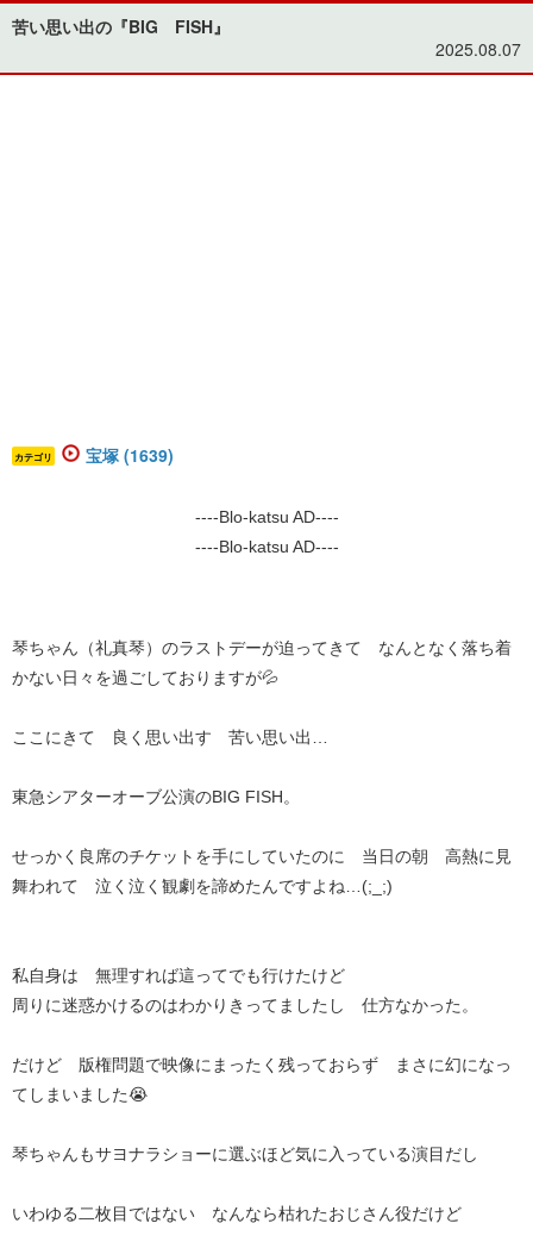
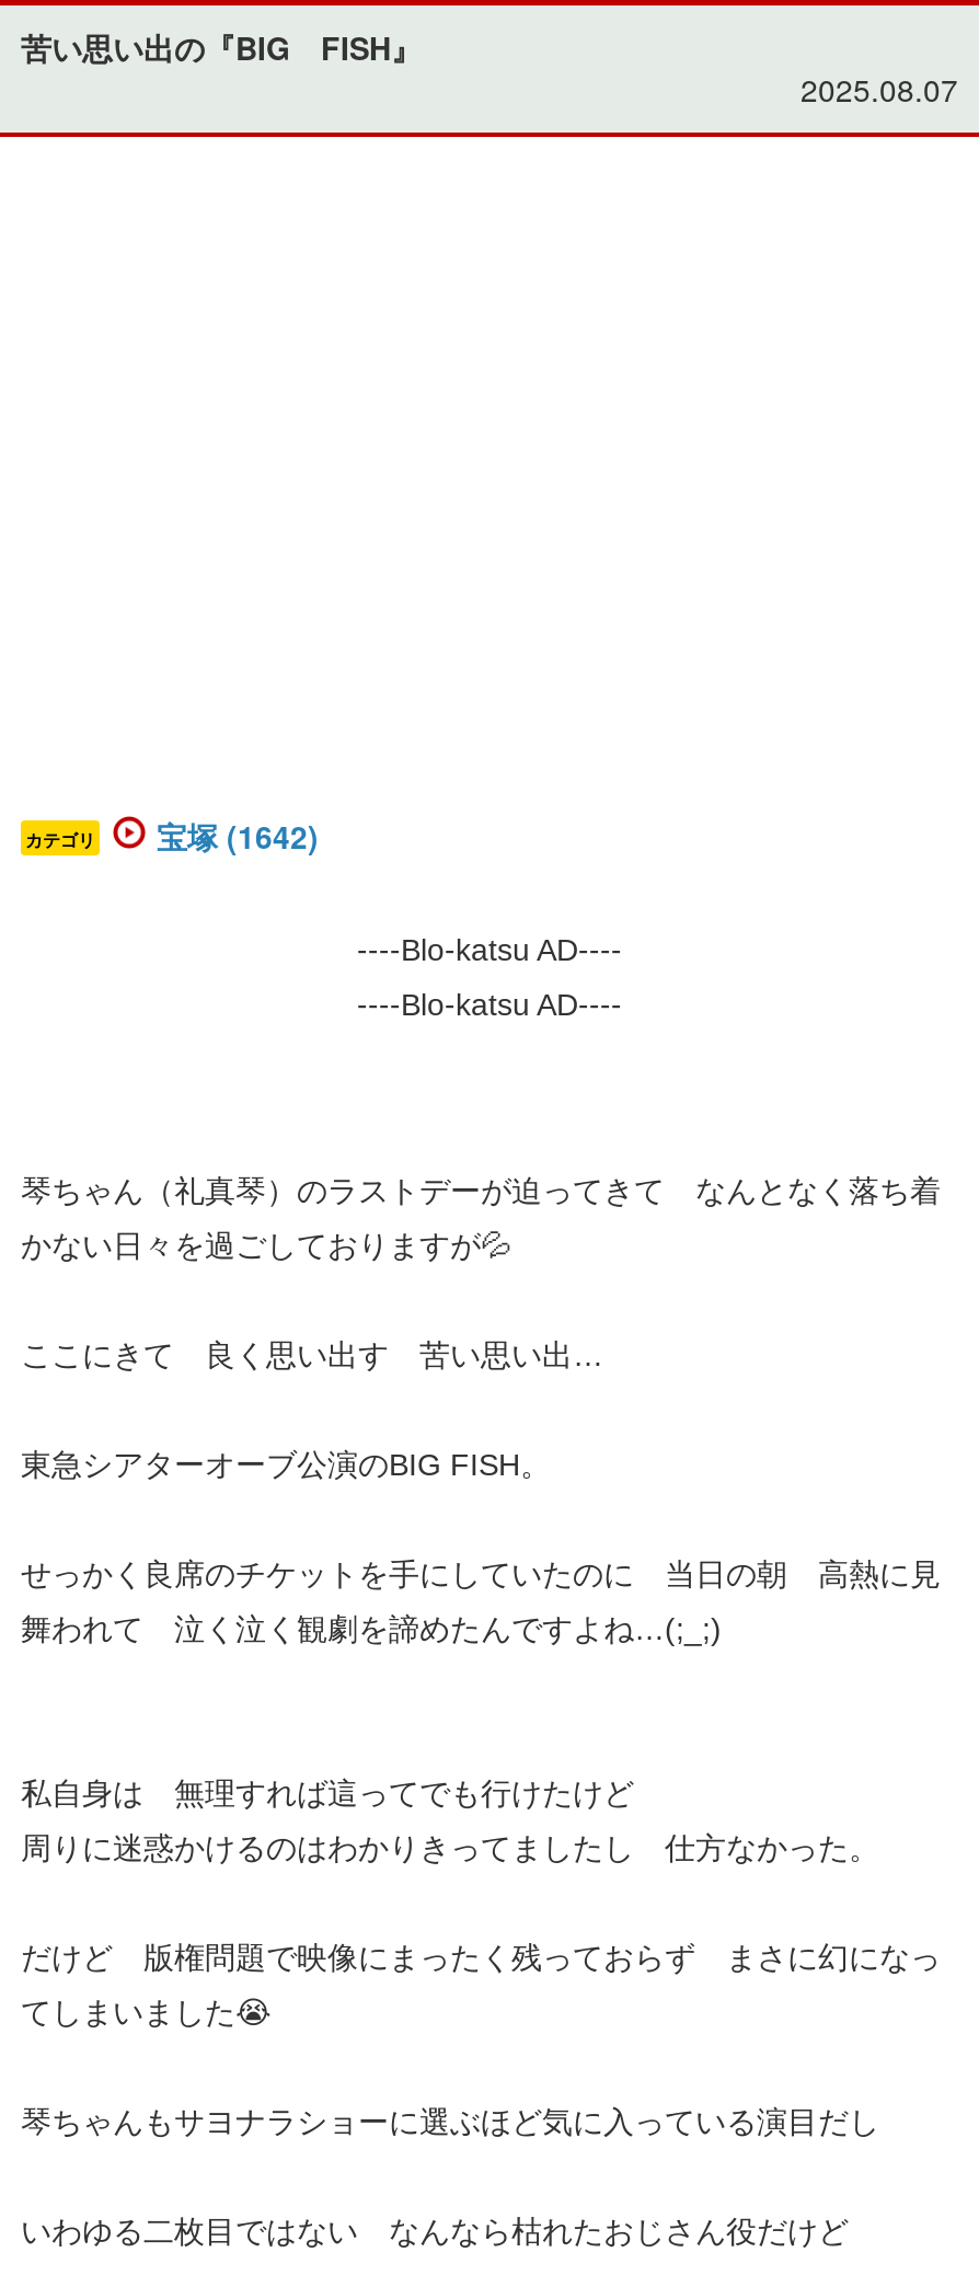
- 宝塚 (1639)
+ 宝塚 (1642)
